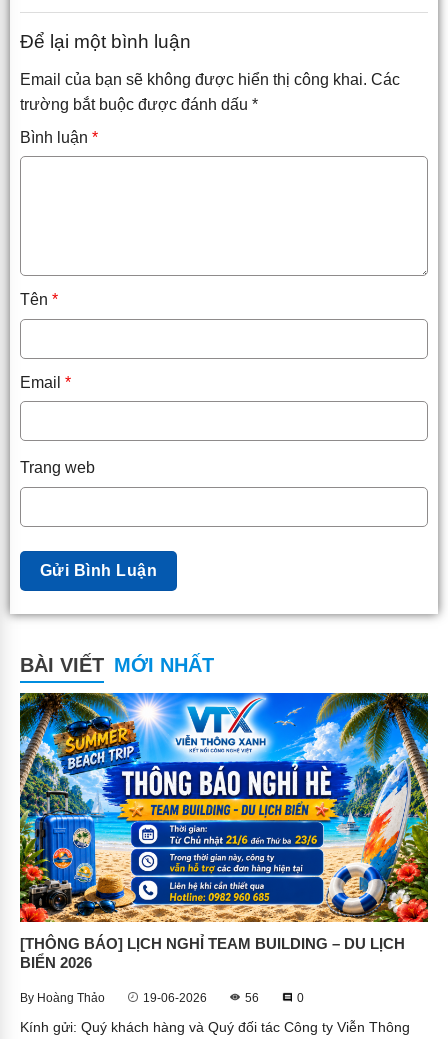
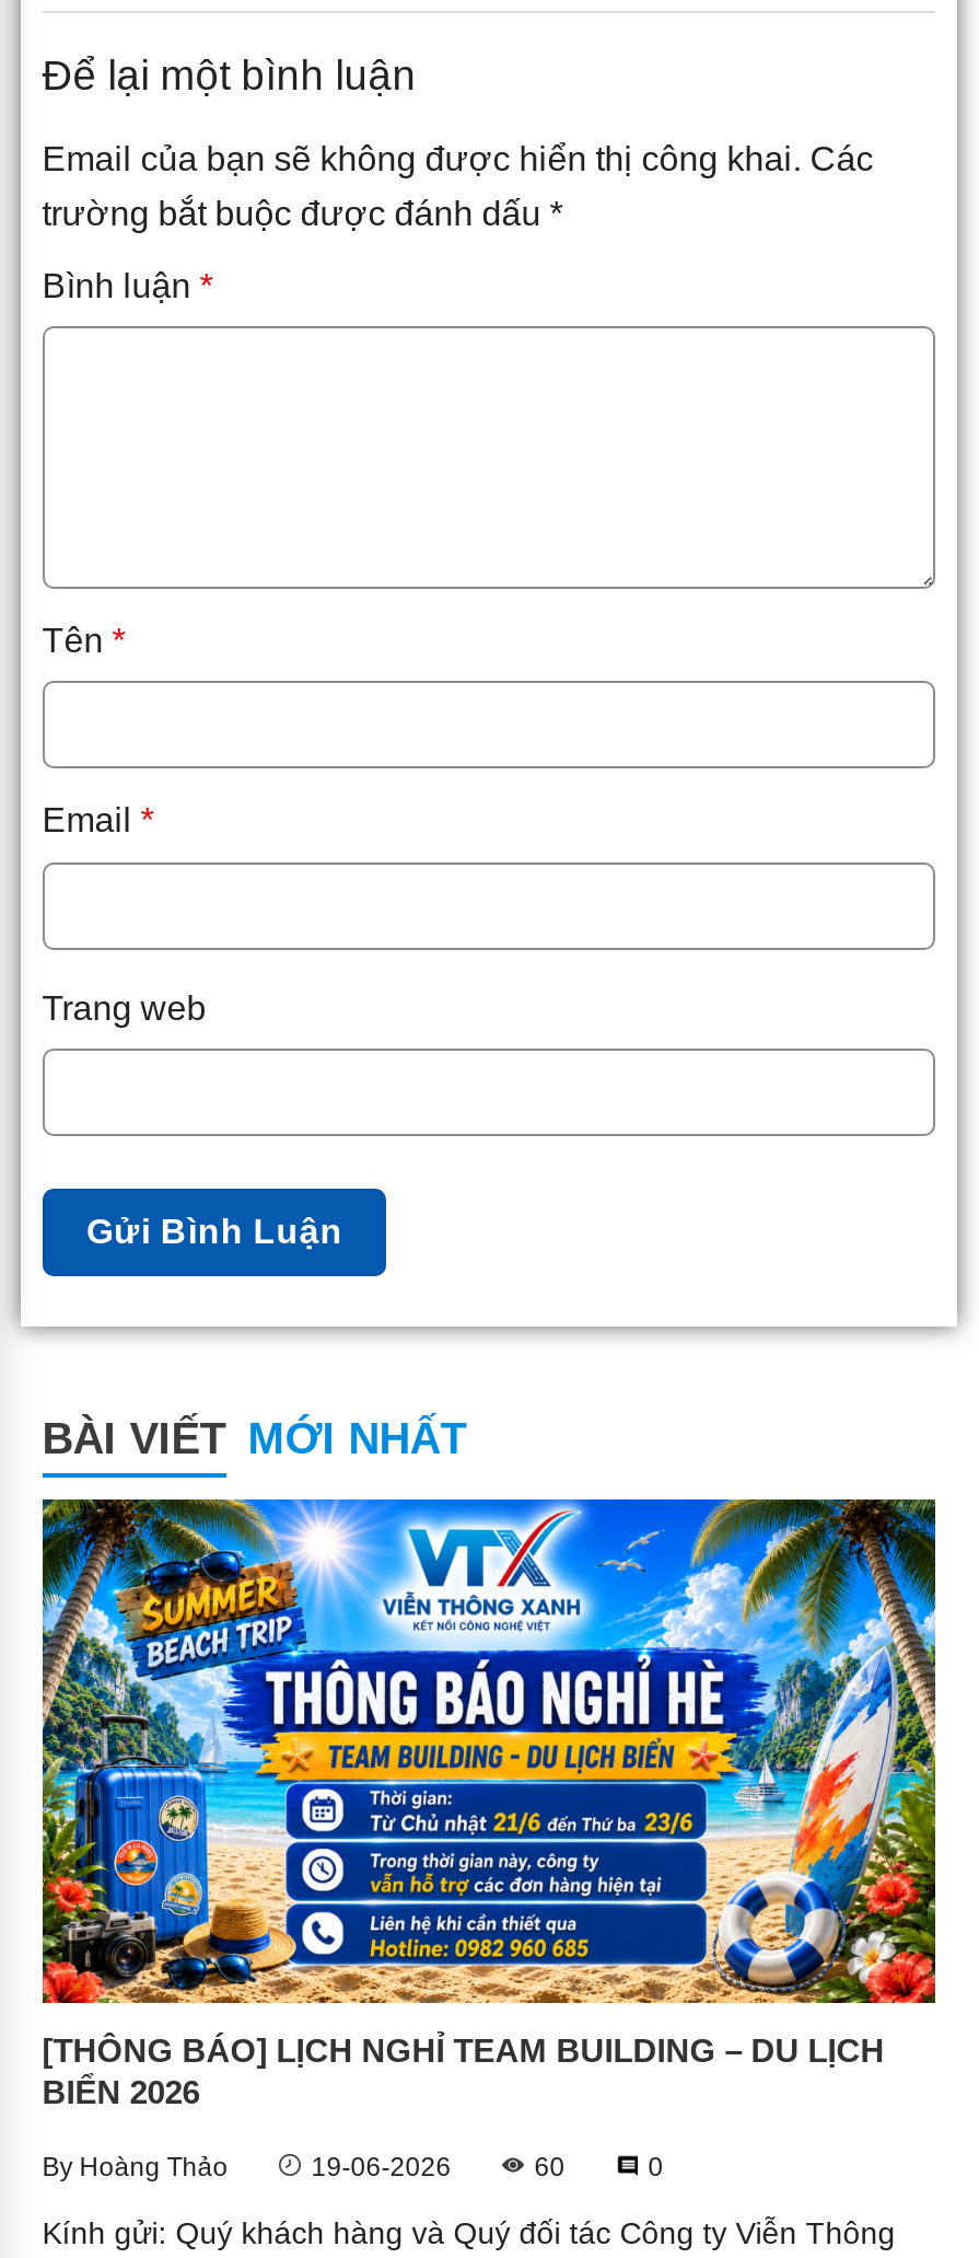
- 56
+ 60
